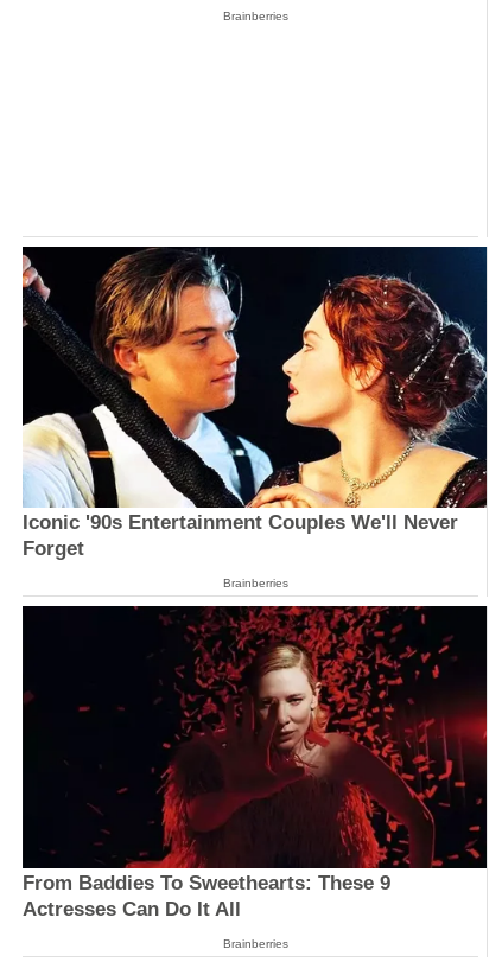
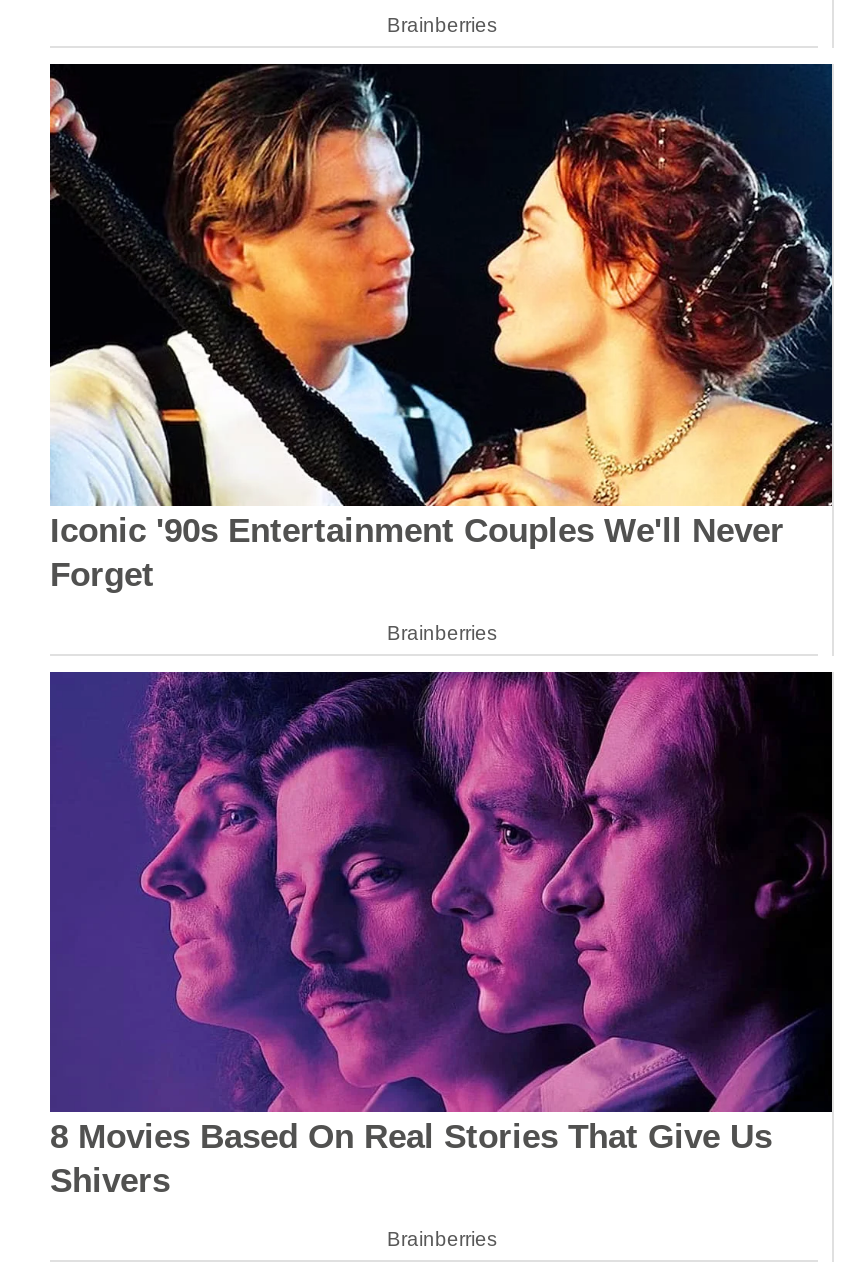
- [image]
- From Baddies To Sweethearts: These 9
- Actresses Can Do It All
+ [image]
+ 8 Movies Based On Real Stories That Give Us
+ Shivers
